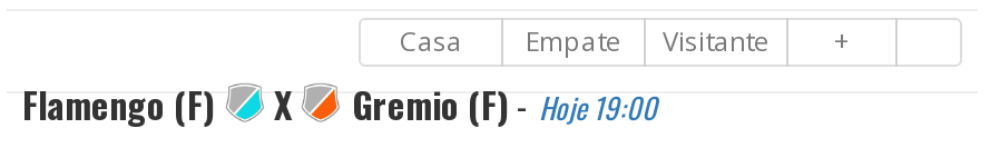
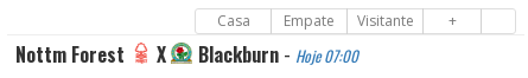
- Flamengo (F)
+ Nottm Forest

- Gremio (F) - Hoje 19:00
+ Blackburn - Hoje 07:00
